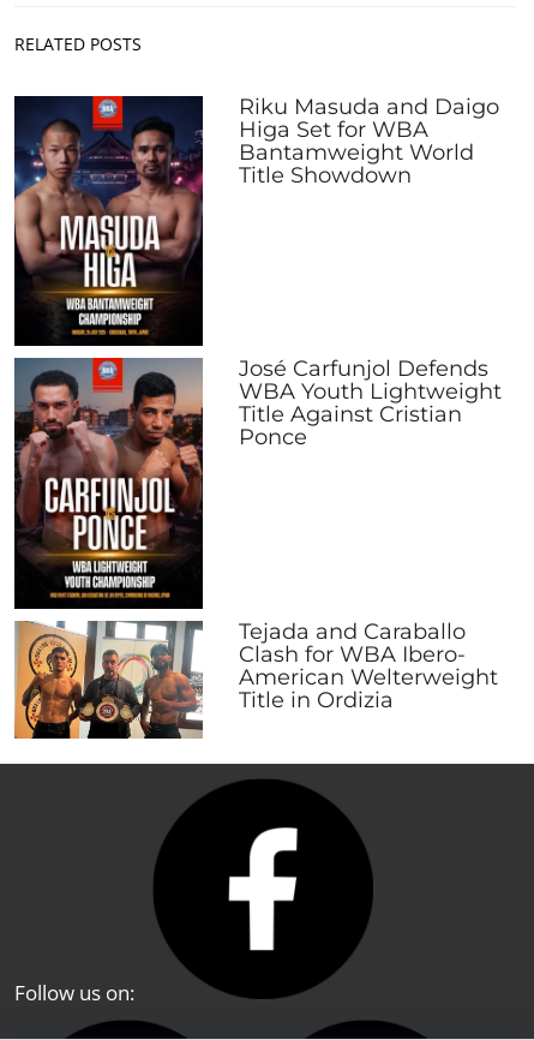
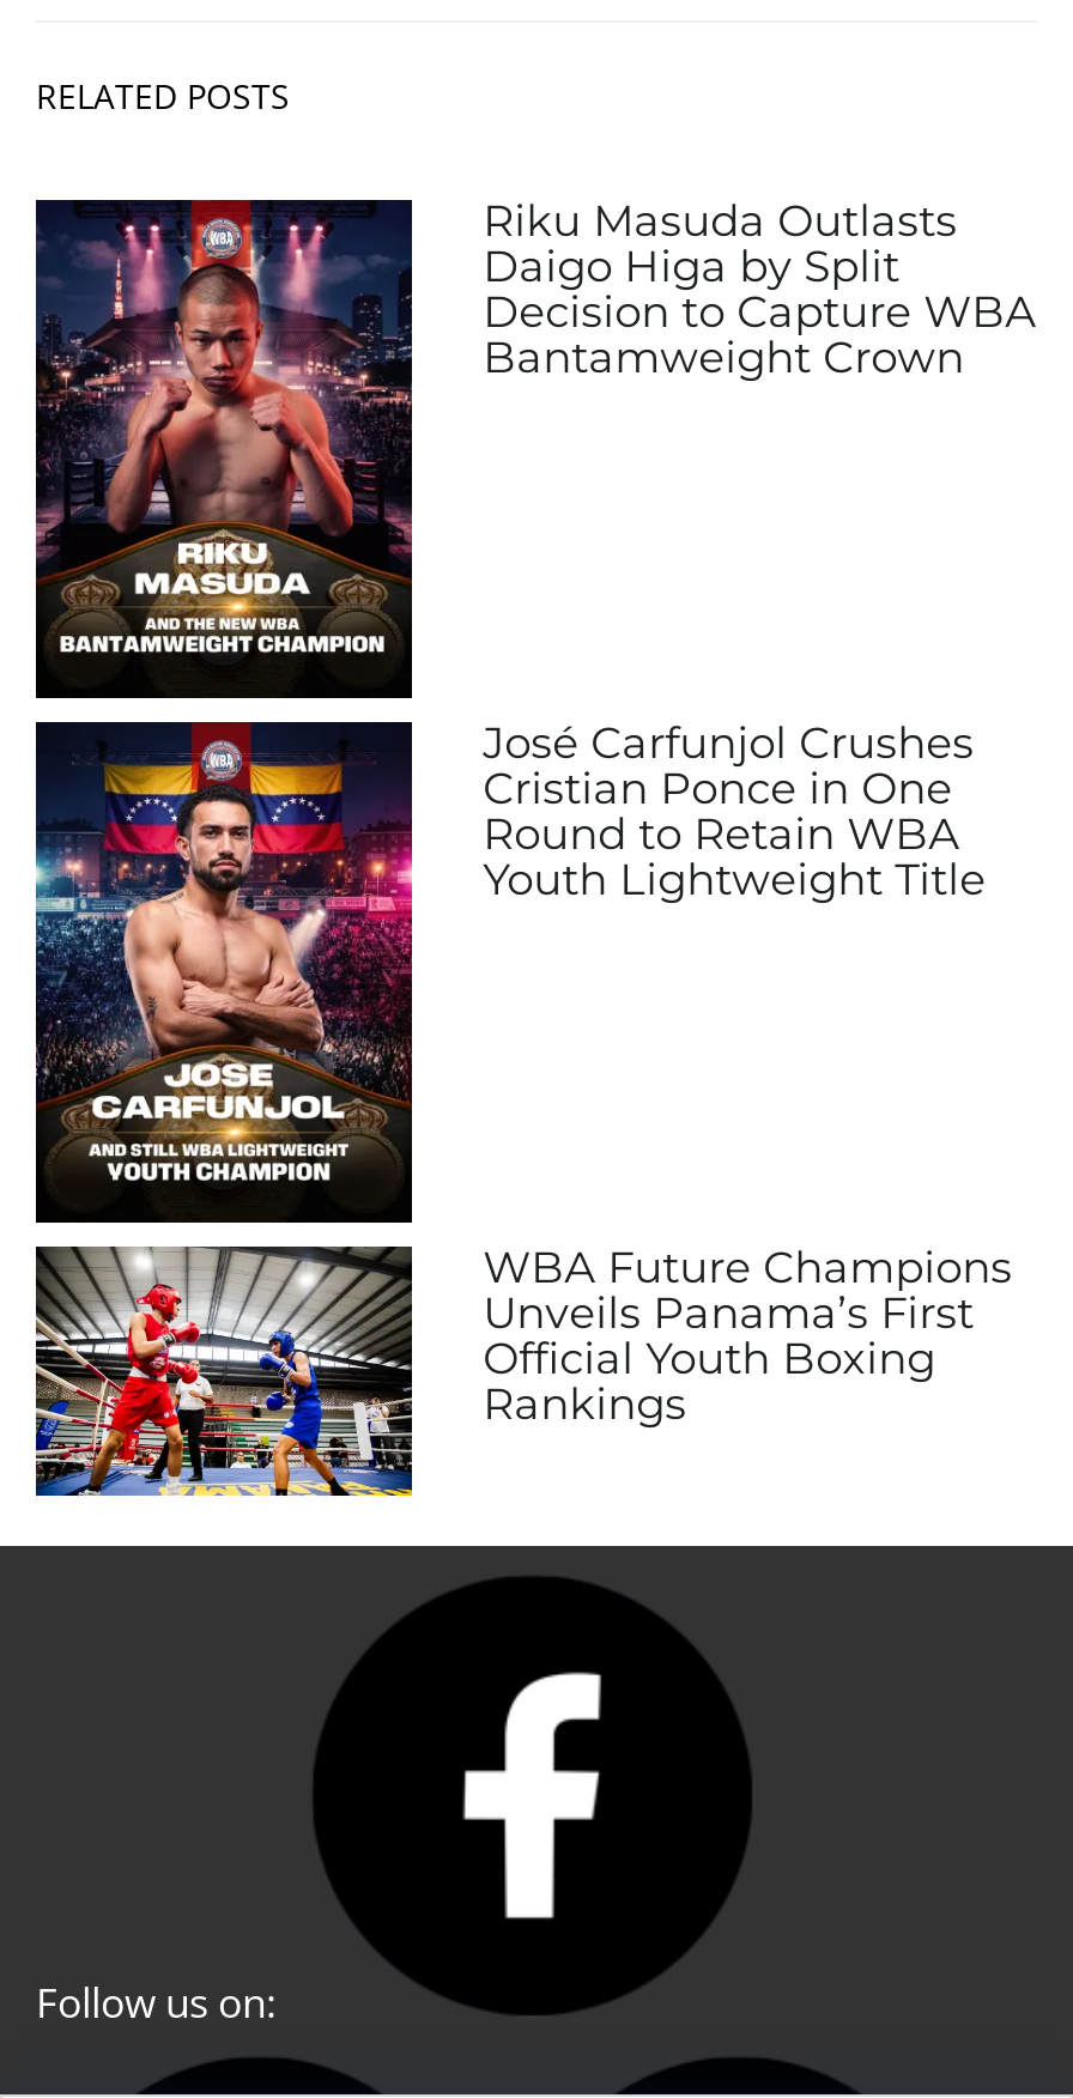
- [image]
- Riku Masuda and Daigo
- Higa Set for WBA
- Bantamweight World
- Title Showdown
+ [image]
+ Riku Masuda Outlasts
+ Daigo Higa by Split
+ Decision to Capture WBA
+ Bantamweight Crown

- [image]
- José Carfunjol Defends
- WBA Youth Lightweight
- Title Against Cristian
- Ponce
+ [image]
+ José Carfunjol Crushes
+ Cristian Ponce in One
+ Round to Retain WBA
+ Youth Lightweight Title

- [image]
- Tejada and Caraballo
- Clash for WBA Ibero-
- American Welterweight
- Title in Ordizia
+ [image]
+ WBA Future Champions
+ Unveils Panama’s First
+ Official Youth Boxing
+ Rankings
